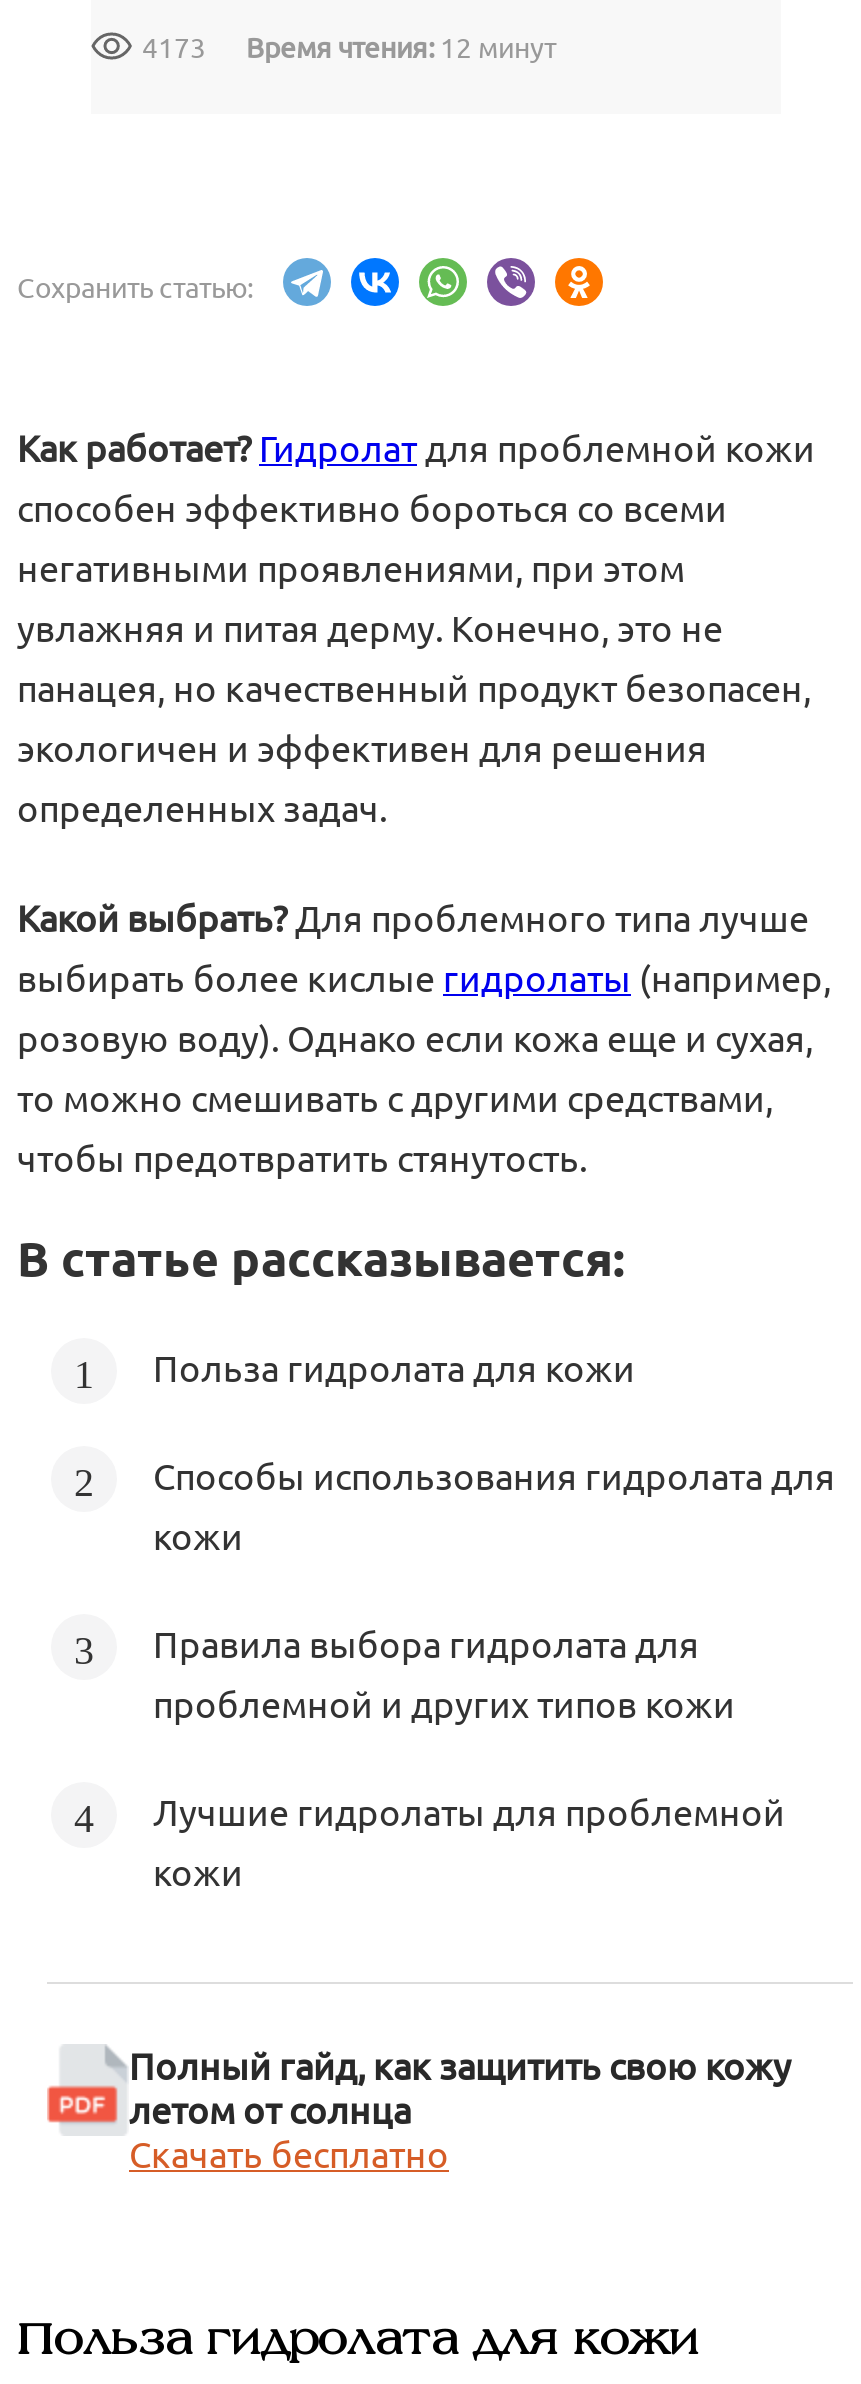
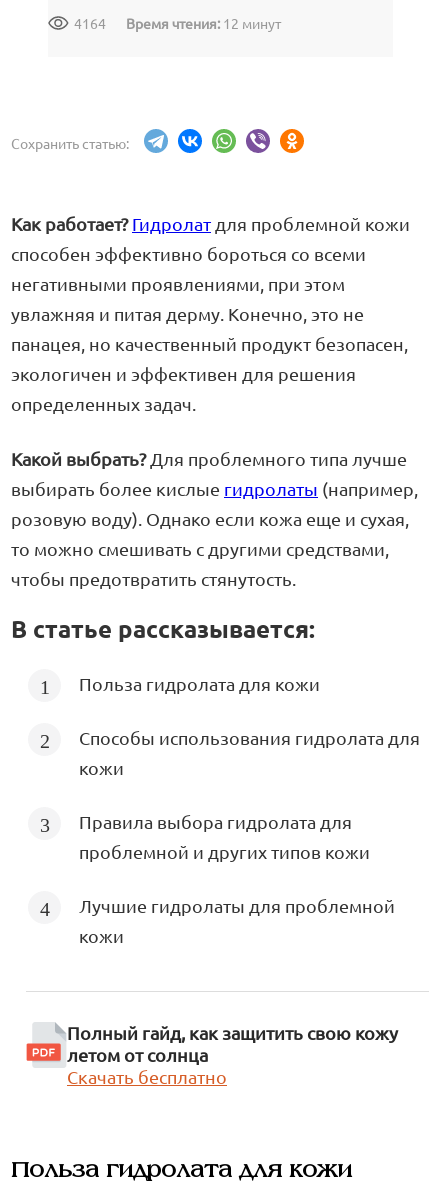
- 4173 Время чтения: 12 минут
+ 4164 Время чтения: 12 минут
